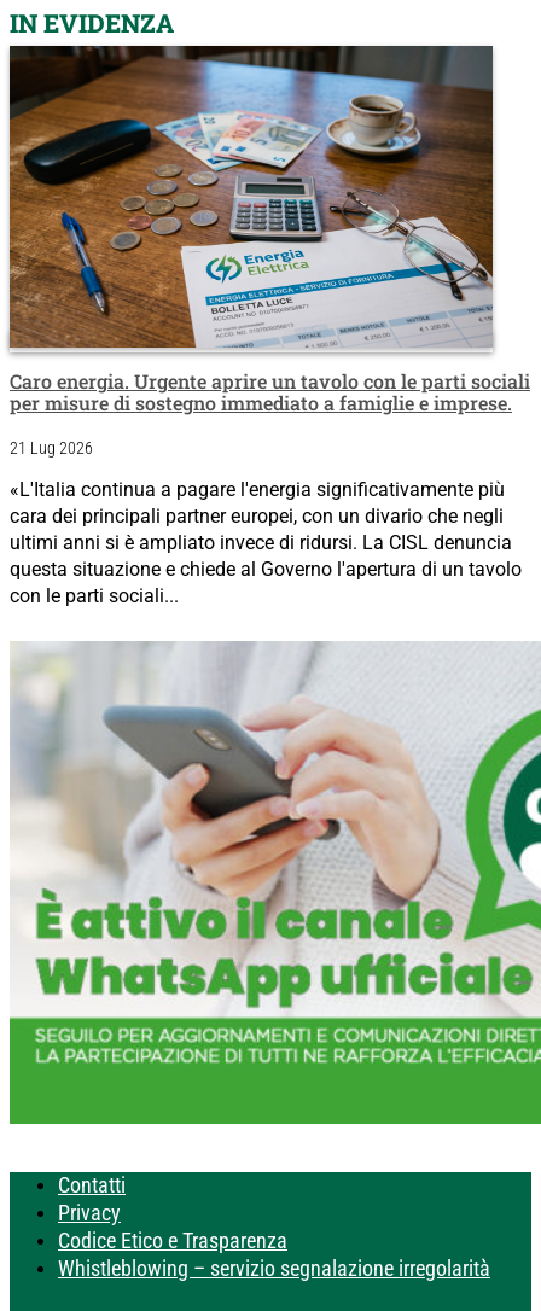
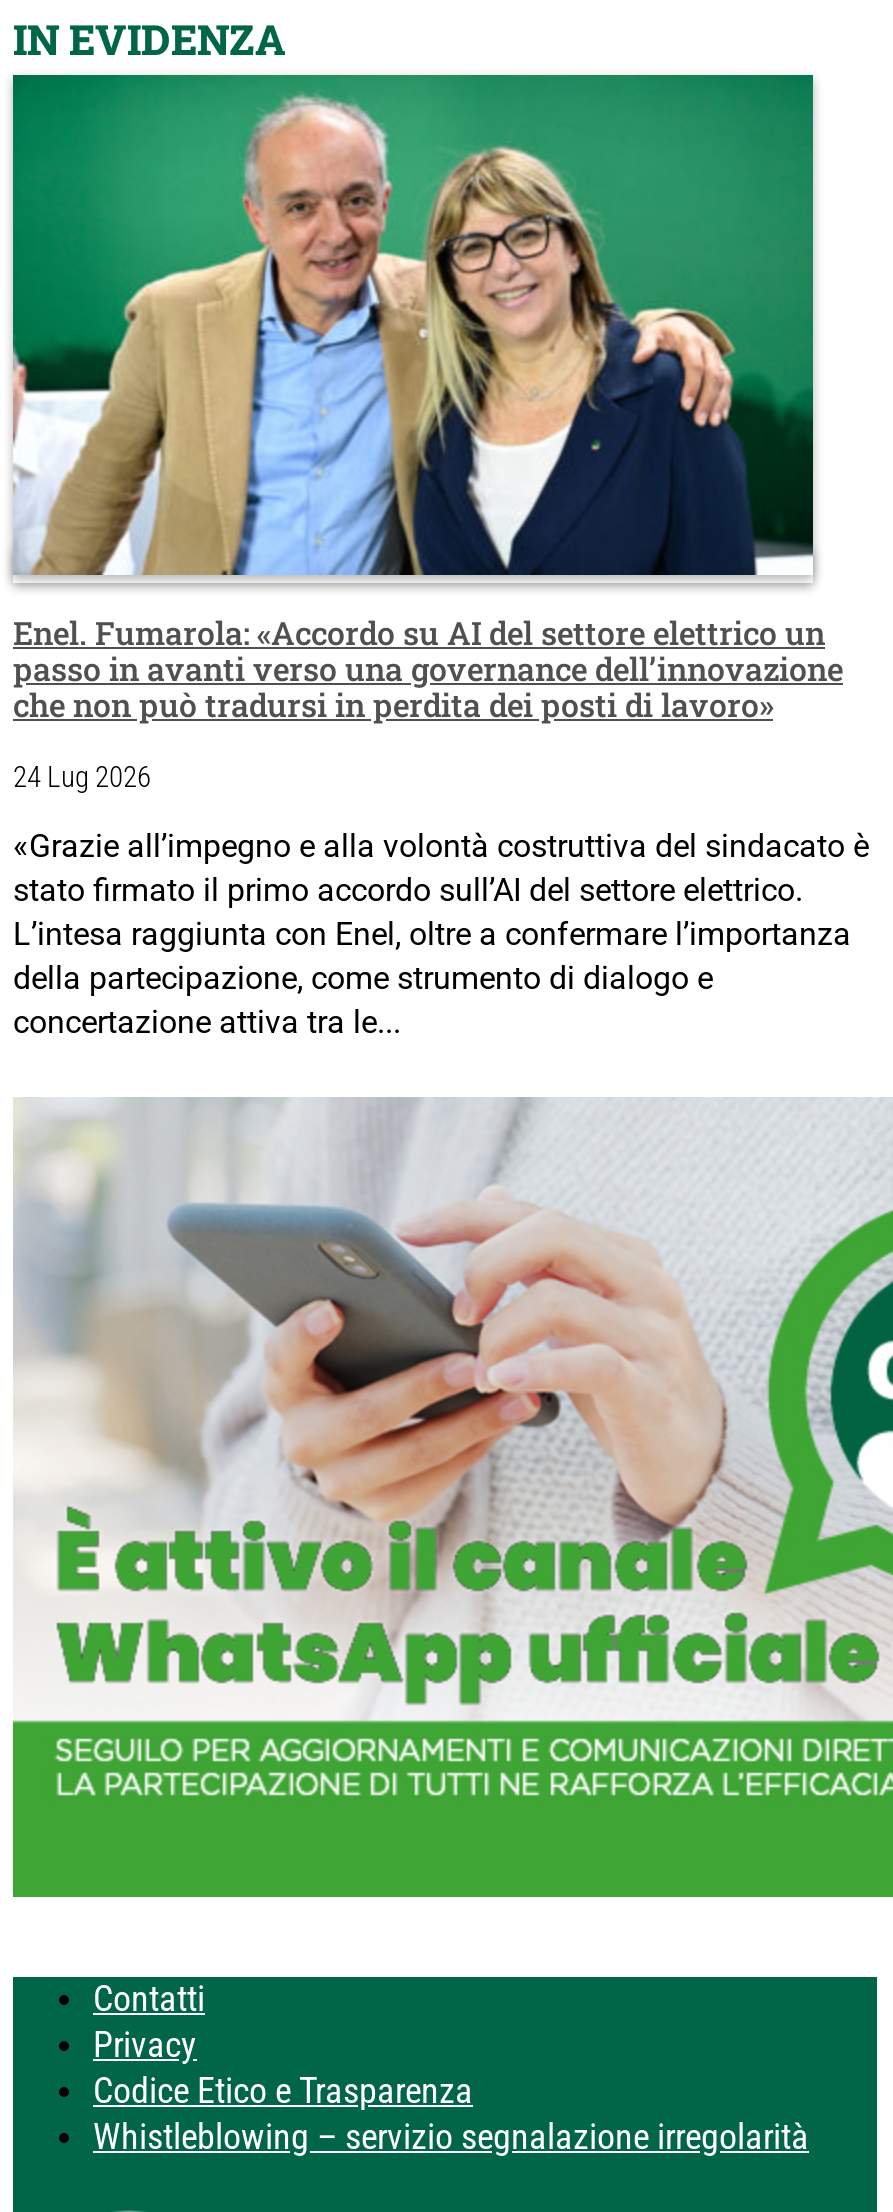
- [image]
- Caro energia. Urgente aprire un tavolo con le parti sociali
- per misure di sostegno immediato a famiglie e imprese.
+ [image]
+ Enel. Fumarola: «Accordo su AI del settore elettrico un
+ passo in avanti verso una governance dell’innovazione
+ che non può tradursi in perdita dei posti di lavoro»

- 21 Lug 2026
+ 24 Lug 2026

- «L'Italia continua a pagare l'energia significativamente più
- cara dei principali partner europei, con un divario che negli
- ultimi anni si è ampliato invece di ridursi. La CISL denuncia
- questa situazione e chiede al Governo l'apertura di un tavolo
- con le parti sociali...
+ «Grazie all’impegno e alla volontà costruttiva del sindacato è
+ stato firmato il primo accordo sull’AI del settore elettrico.
+ L’intesa raggiunta con Enel, oltre a confermare l’importanza
+ della partecipazione, come strumento di dialogo e
+ concertazione attiva tra le...
